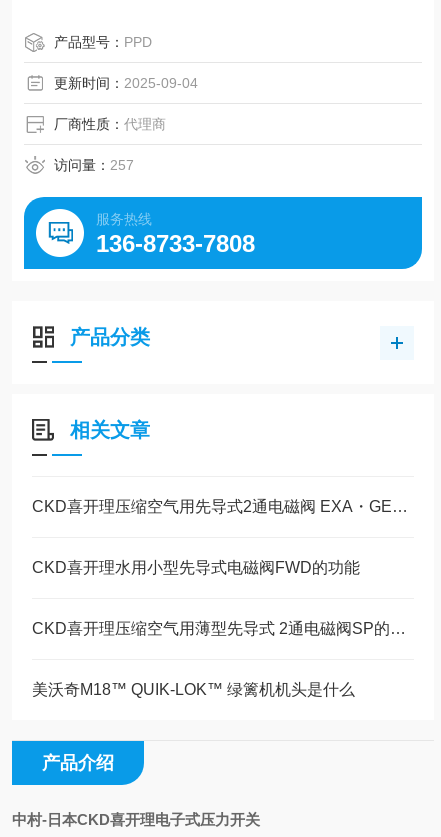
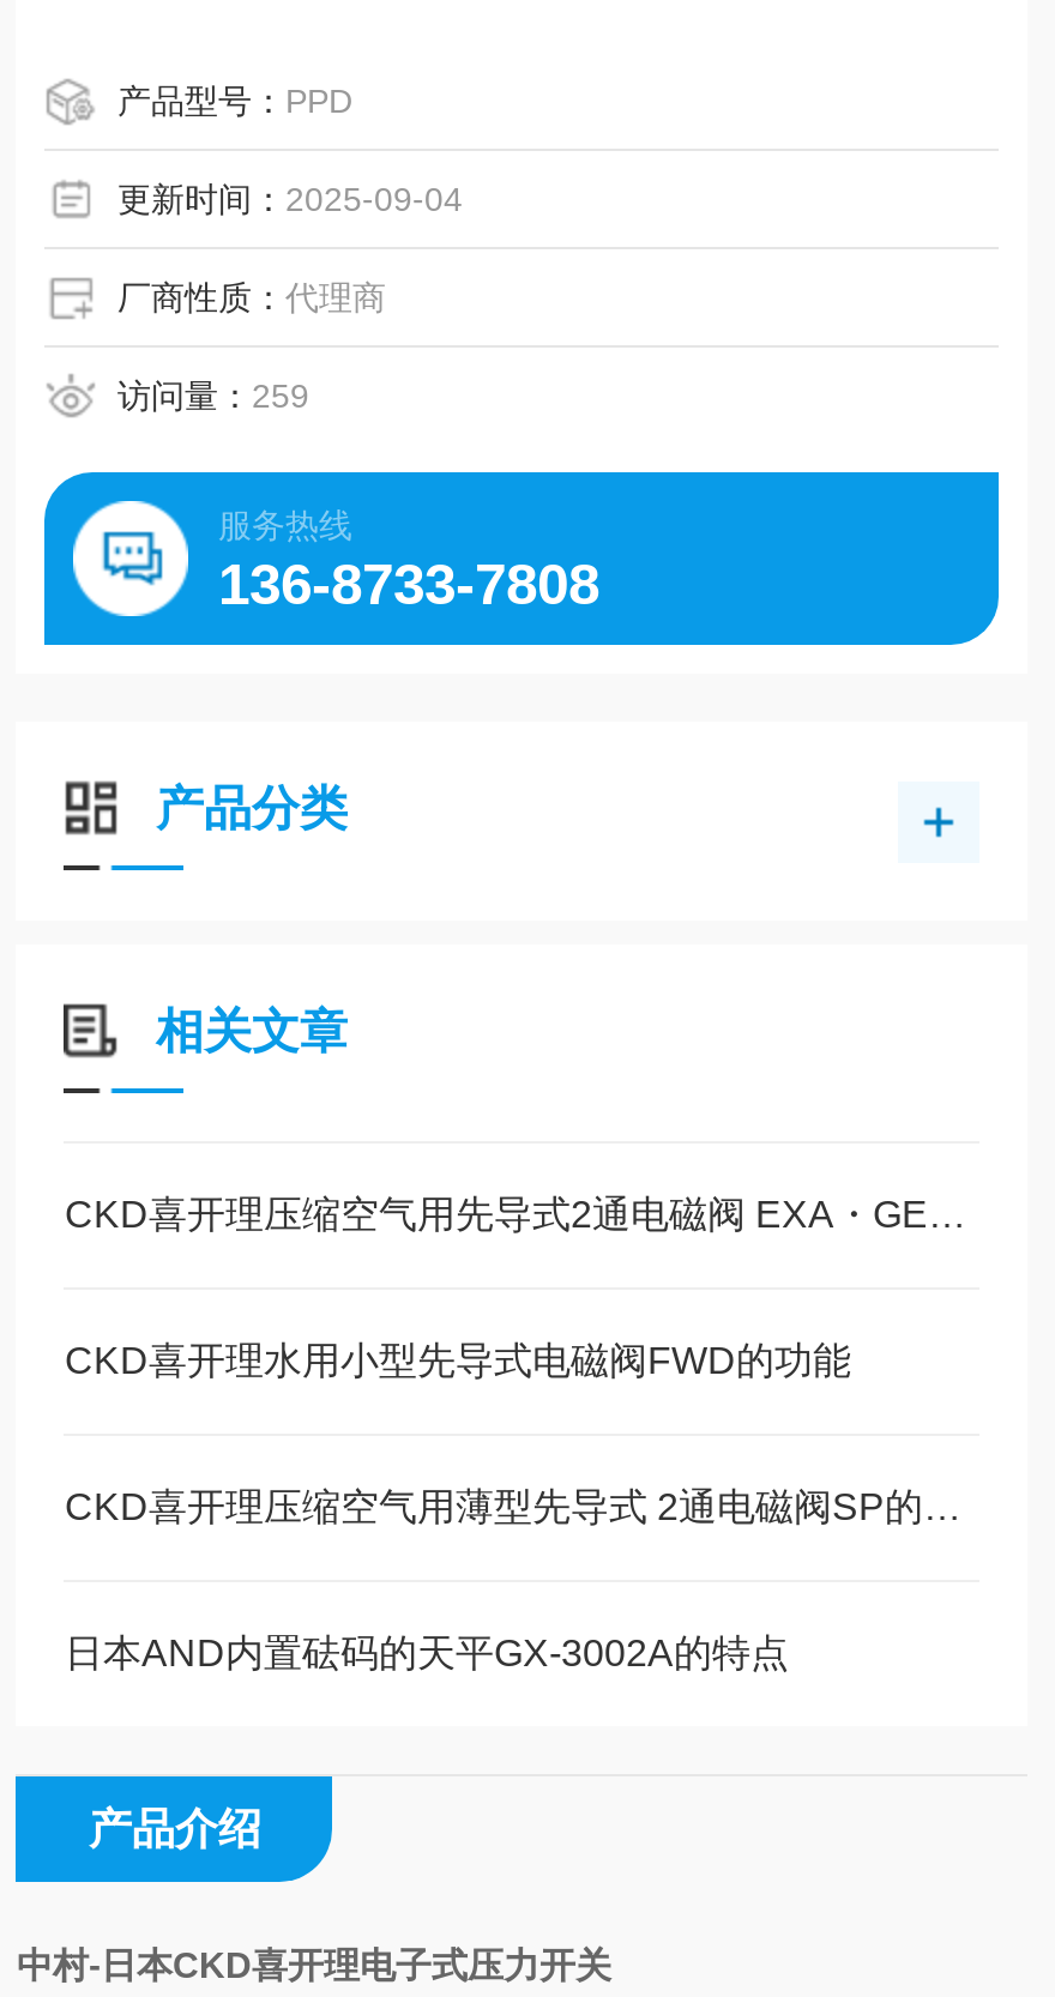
- 访问量：257
+ 访问量：259

- 美沃奇M18™ QUIK-LOK™ 绿篱机机头是什么
+ 日本AND内置砝码的天平GX-3002A的特点
